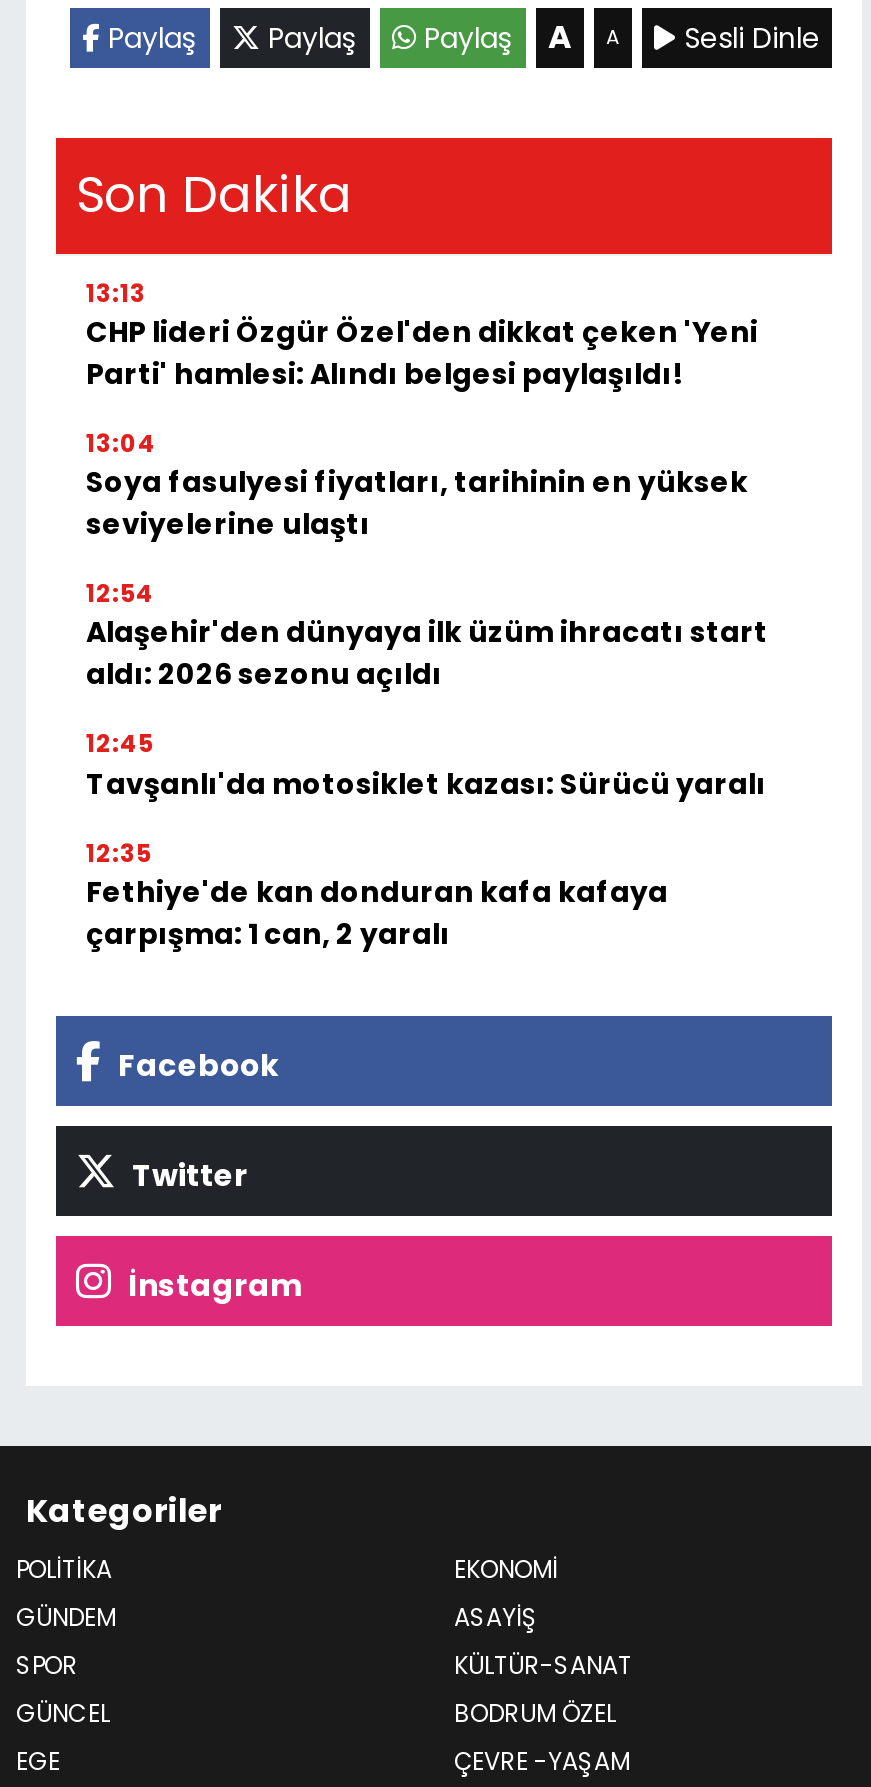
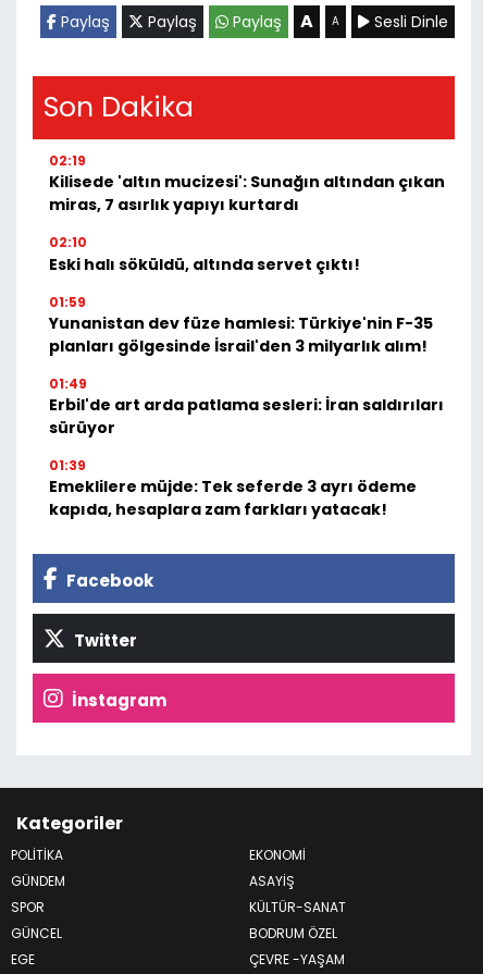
- 13:13
- CHP lideri Özgür Özel'den dikkat çeken 'Yeni
- Parti' hamlesi: Alındı belgesi paylaşıldı!
+ 02:19
+ Kilisede 'altın mucizesi': Sunağın altından çıkan
+ miras, 7 asırlık yapıyı kurtardı

- 13:04
- Soya fasulyesi fiyatları, tarihinin en yüksek
- seviyelerine ulaştı
+ 02:10
+ Eski halı söküldü, altında servet çıktı!

- 12:54
- Alaşehir'den dünyaya ilk üzüm ihracatı start
- aldı: 2026 sezonu açıldı
+ 01:59
+ Yunanistan dev füze hamlesi: Türkiye'nin F-35
+ planları gölgesinde İsrail'den 3 milyarlık alım!

- 12:45
- Tavşanlı'da motosiklet kazası: Sürücü yaralı
+ 01:49
+ Erbil'de art arda patlama sesleri: İran saldırıları
+ sürüyor

- 12:35
- Fethiye'de kan donduran kafa kafaya
- çarpışma: 1 can, 2 yaralı
+ 01:39
+ Emeklilere müjde: Tek seferde 3 ayrı ödeme
+ kapıda, hesaplara zam farkları yatacak!
